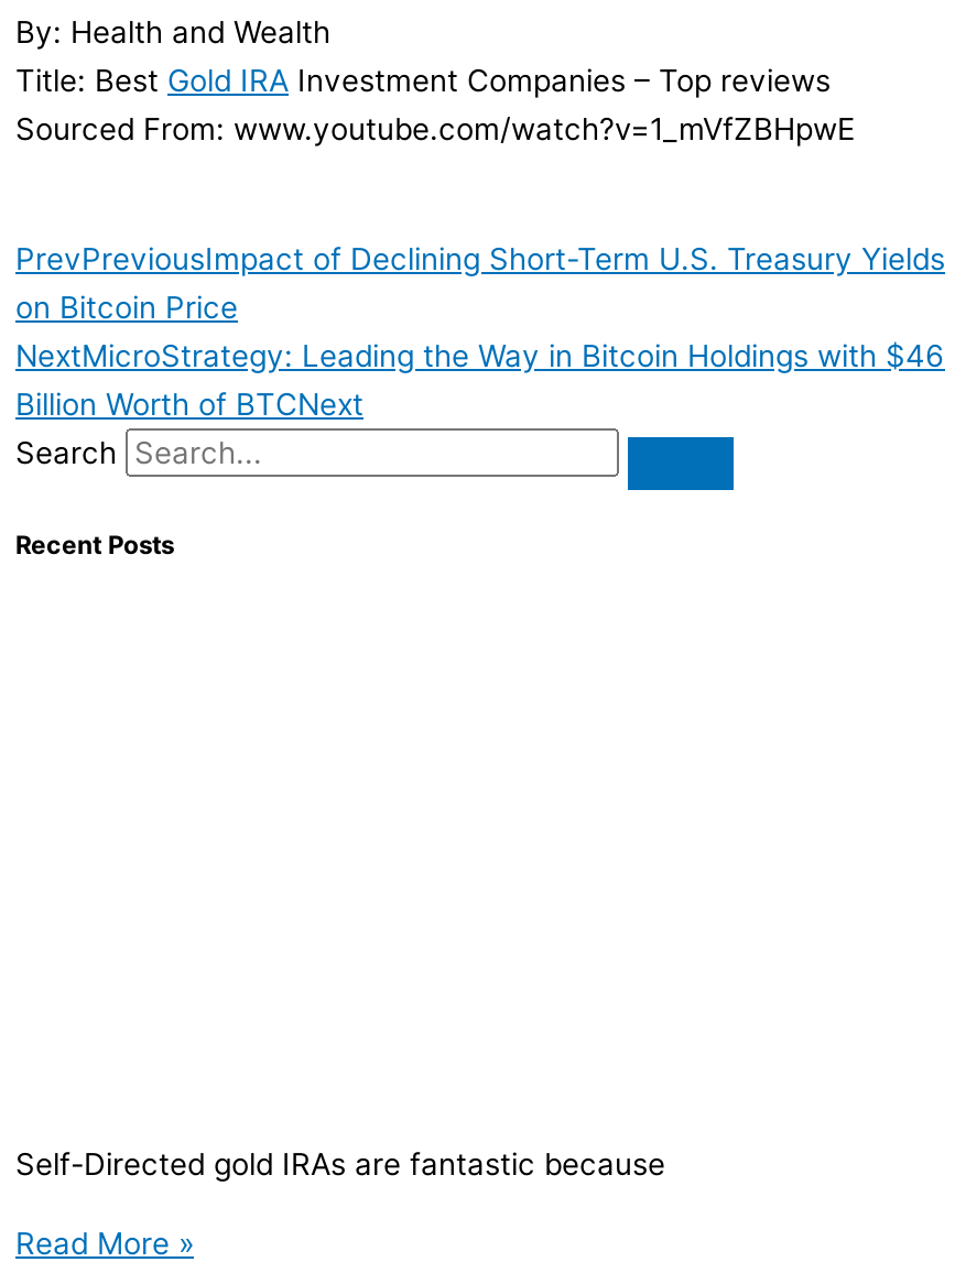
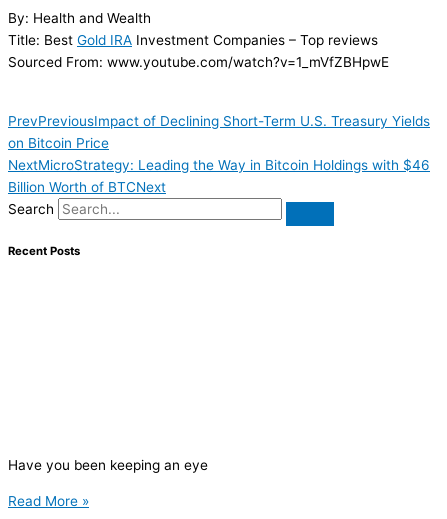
- Self-Directed gold IRAs are fantastic because
+ Have you been keeping an eye
